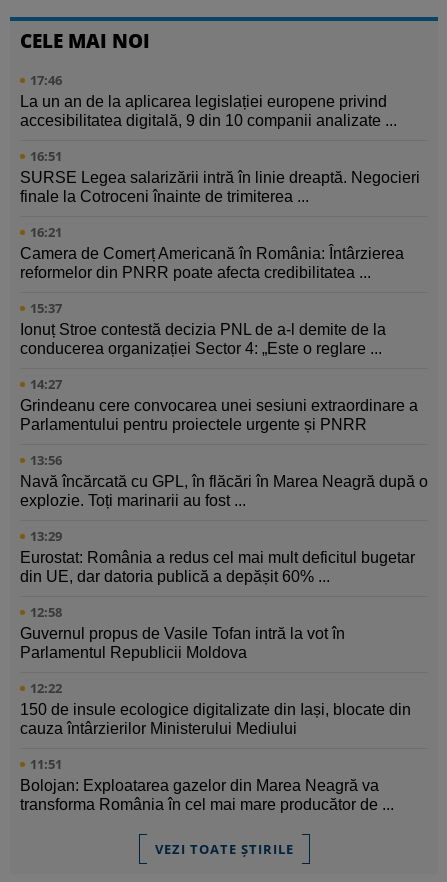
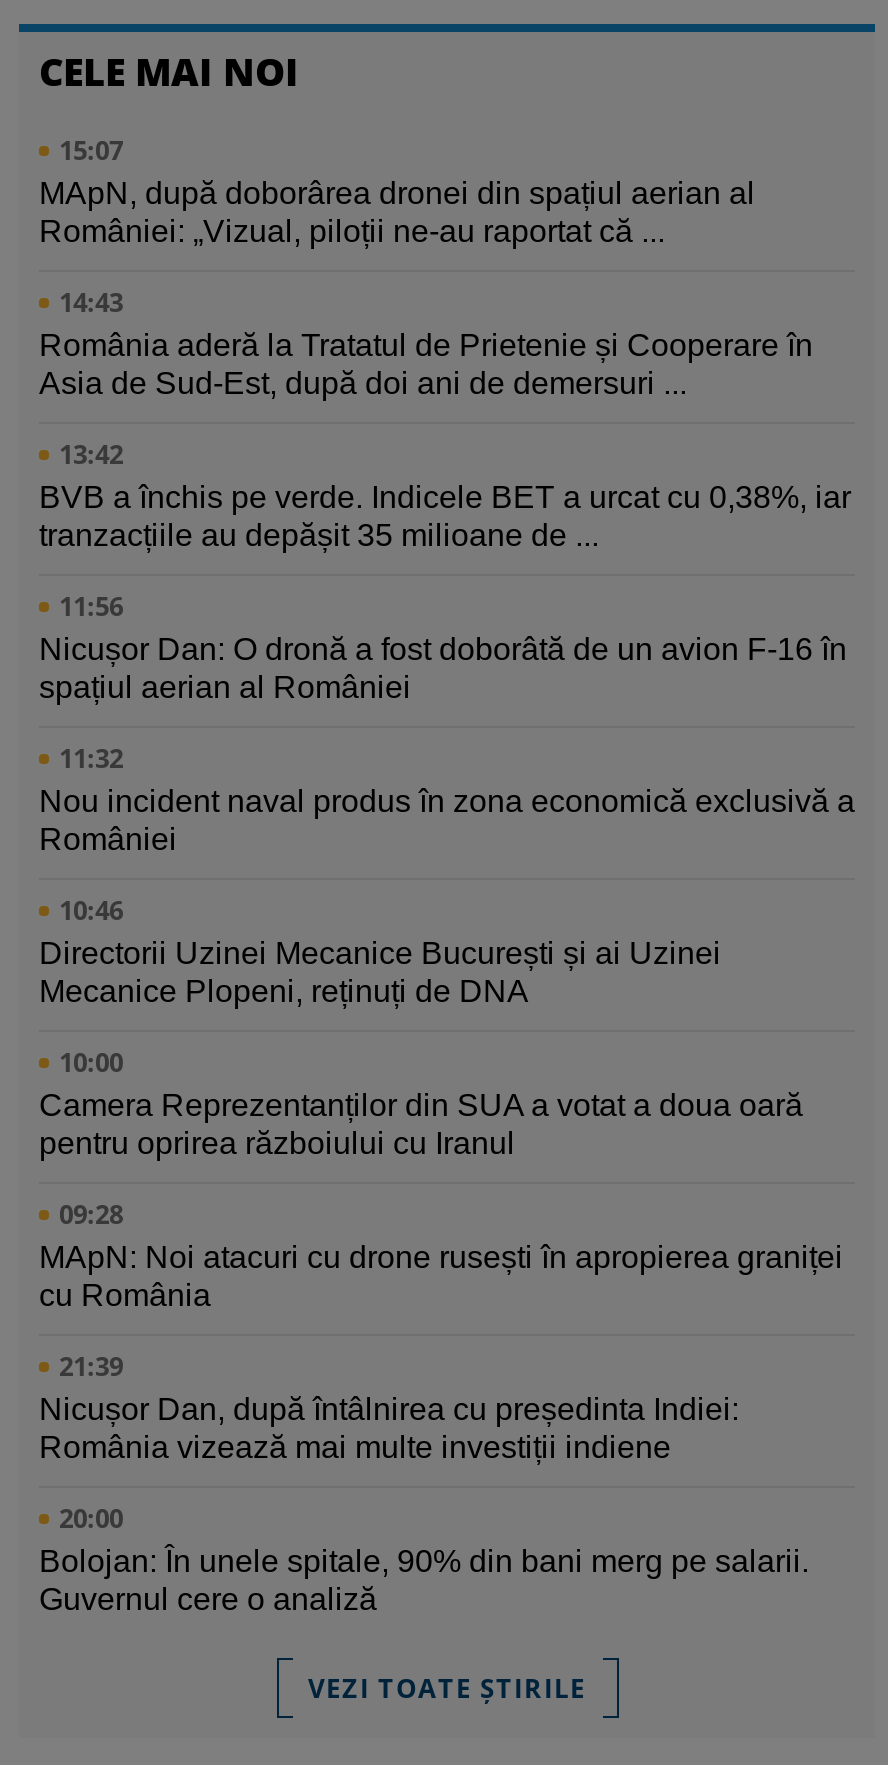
- 17:46
- La un an de la aplicarea legislației europene privind
- accesibilitatea digitală, 9 din 10 companii analizate ...
+ 15:07
+ MApN, după doborârea dronei din spațiul aerian al
+ României: „Vizual, piloții ne-au raportat că ...

- 16:51
- SURSE Legea salarizării intră în linie dreaptă. Negocieri
- finale la Cotroceni înainte de trimiterea ...
+ 14:43
+ România aderă la Tratatul de Prietenie și Cooperare în
+ Asia de Sud-Est, după doi ani de demersuri ...

- 16:21
- Camera de Comerț Americană în România: Întârzierea
- reformelor din PNRR poate afecta credibilitatea ...
+ 13:42
+ BVB a închis pe verde. Indicele BET a urcat cu 0,38%, iar
+ tranzacțiile au depășit 35 milioane de ...

- 15:37
- Ionuț Stroe contestă decizia PNL de a-l demite de la
- conducerea organizației Sector 4: „Este o reglare ...
+ 11:56
+ Nicușor Dan: O dronă a fost doborâtă de un avion F-16 în
+ spațiul aerian al României

- 14:27
- Grindeanu cere convocarea unei sesiuni extraordinare a
- Parlamentului pentru proiectele urgente și PNRR
+ 11:32
+ Nou incident naval produs în zona economică exclusivă a
+ României

- 13:56
- Navă încărcată cu GPL, în flăcări în Marea Neagră după o
- explozie. Toți marinarii au fost ...
+ 10:46
+ Directorii Uzinei Mecanice București și ai Uzinei
+ Mecanice Plopeni, reținuți de DNA

- 13:29
- Eurostat: România a redus cel mai mult deficitul bugetar
- din UE, dar datoria publică a depășit 60% ...
+ 10:00
+ Camera Reprezentanților din SUA a votat a doua oară
+ pentru oprirea războiului cu Iranul

- 12:58
- Guvernul propus de Vasile Tofan intră la vot în
- Parlamentul Republicii Moldova
+ 09:28
+ MApN: Noi atacuri cu drone rusești în apropierea graniței
+ cu România

- 12:22
- 150 de insule ecologice digitalizate din Iași, blocate din
- cauza întârzierilor Ministerului Mediului
+ 21:39
+ Nicușor Dan, după întâlnirea cu președinta Indiei:
+ România vizează mai multe investiții indiene

- 11:51
- Bolojan: Exploatarea gazelor din Marea Neagră va
- transforma România în cel mai mare producător de ...
+ 20:00
+ Bolojan: În unele spitale, 90% din bani merg pe salarii.
+ Guvernul cere o analiză
